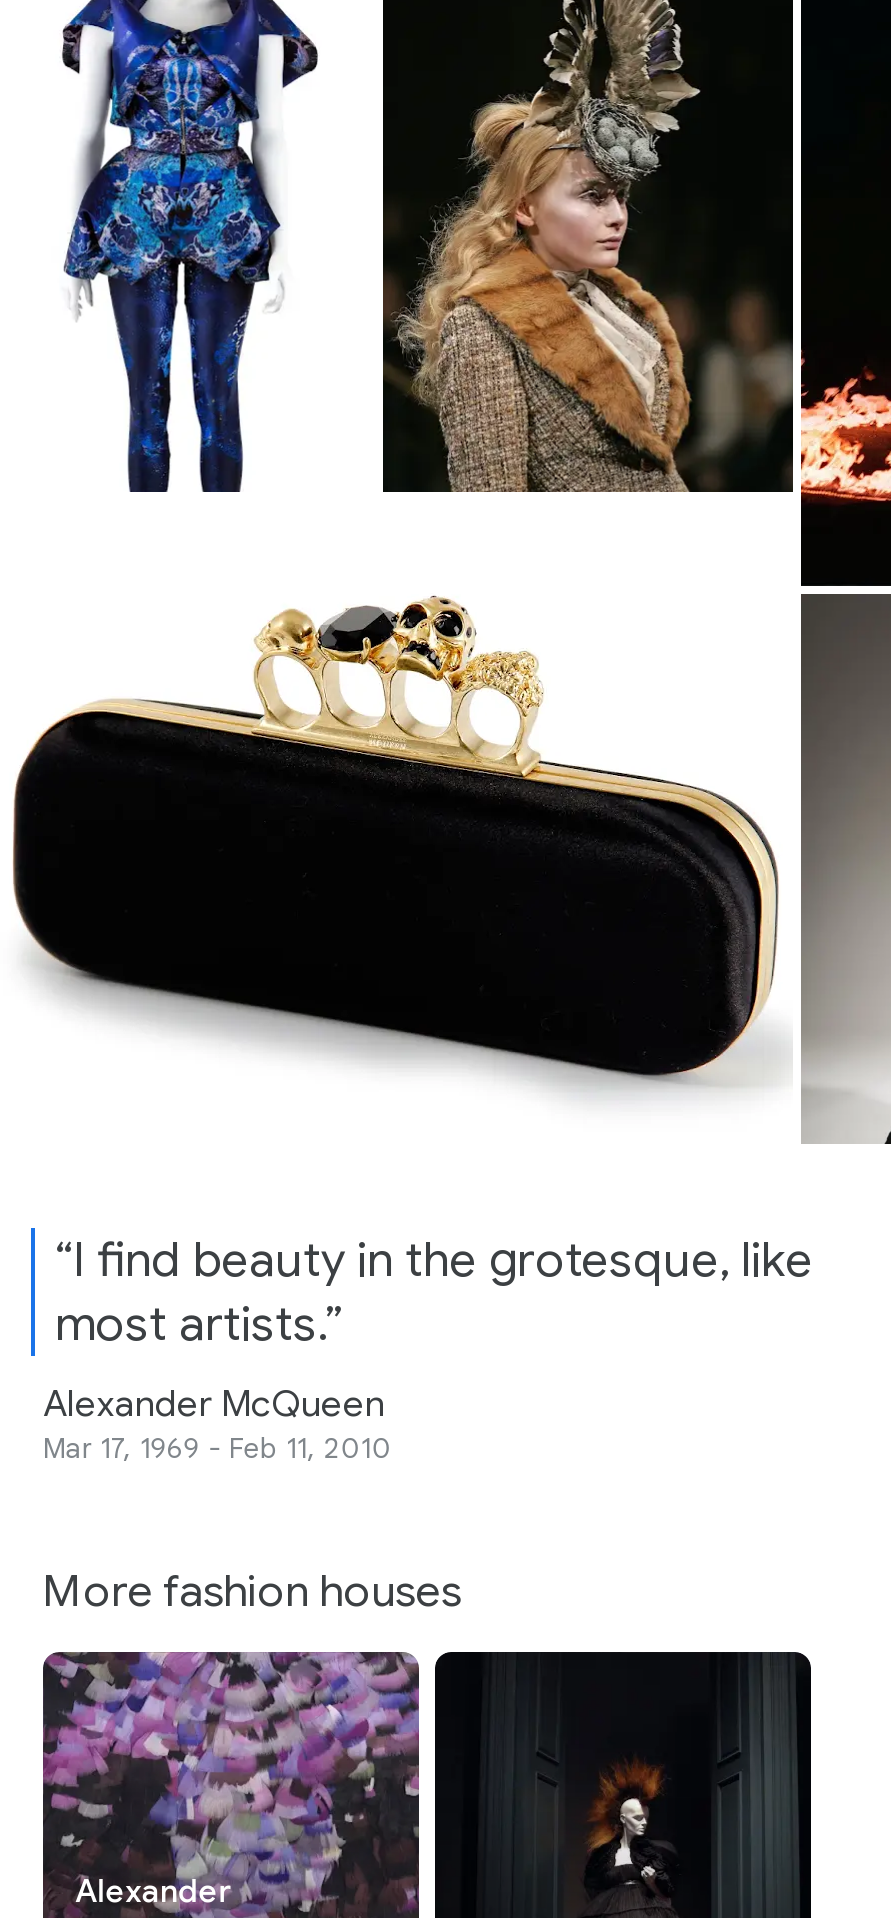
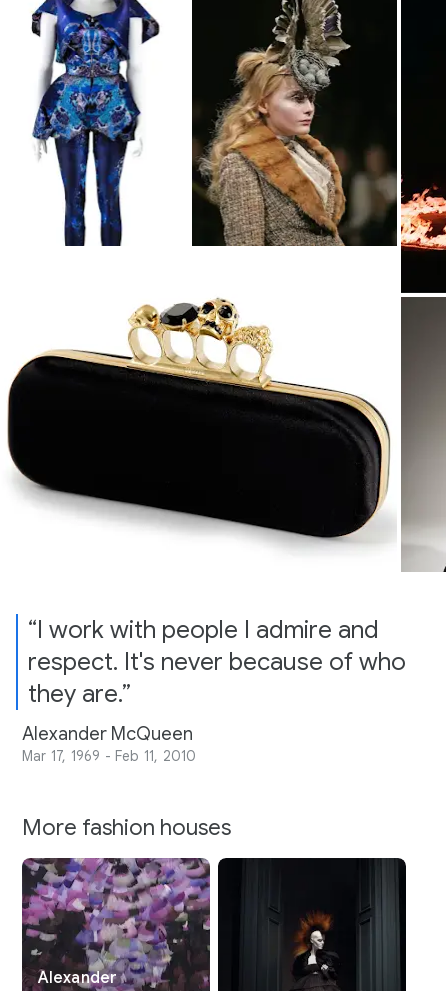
- “I find beauty in the grotesque, like
- most artists.”
+ “I work with people I admire and
+ respect. It's never because of who
+ they are.”
